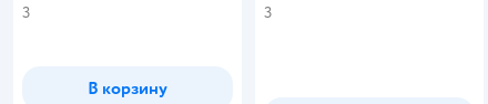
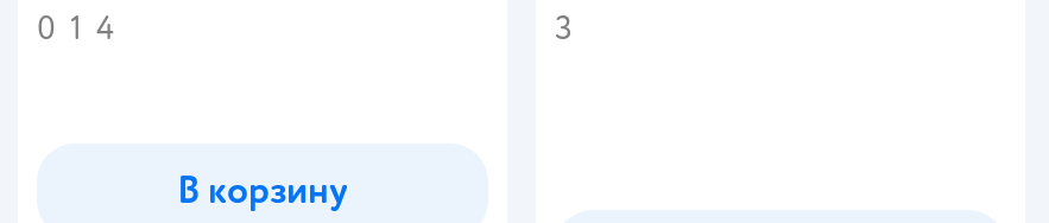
- 3
+ 0 1 4
